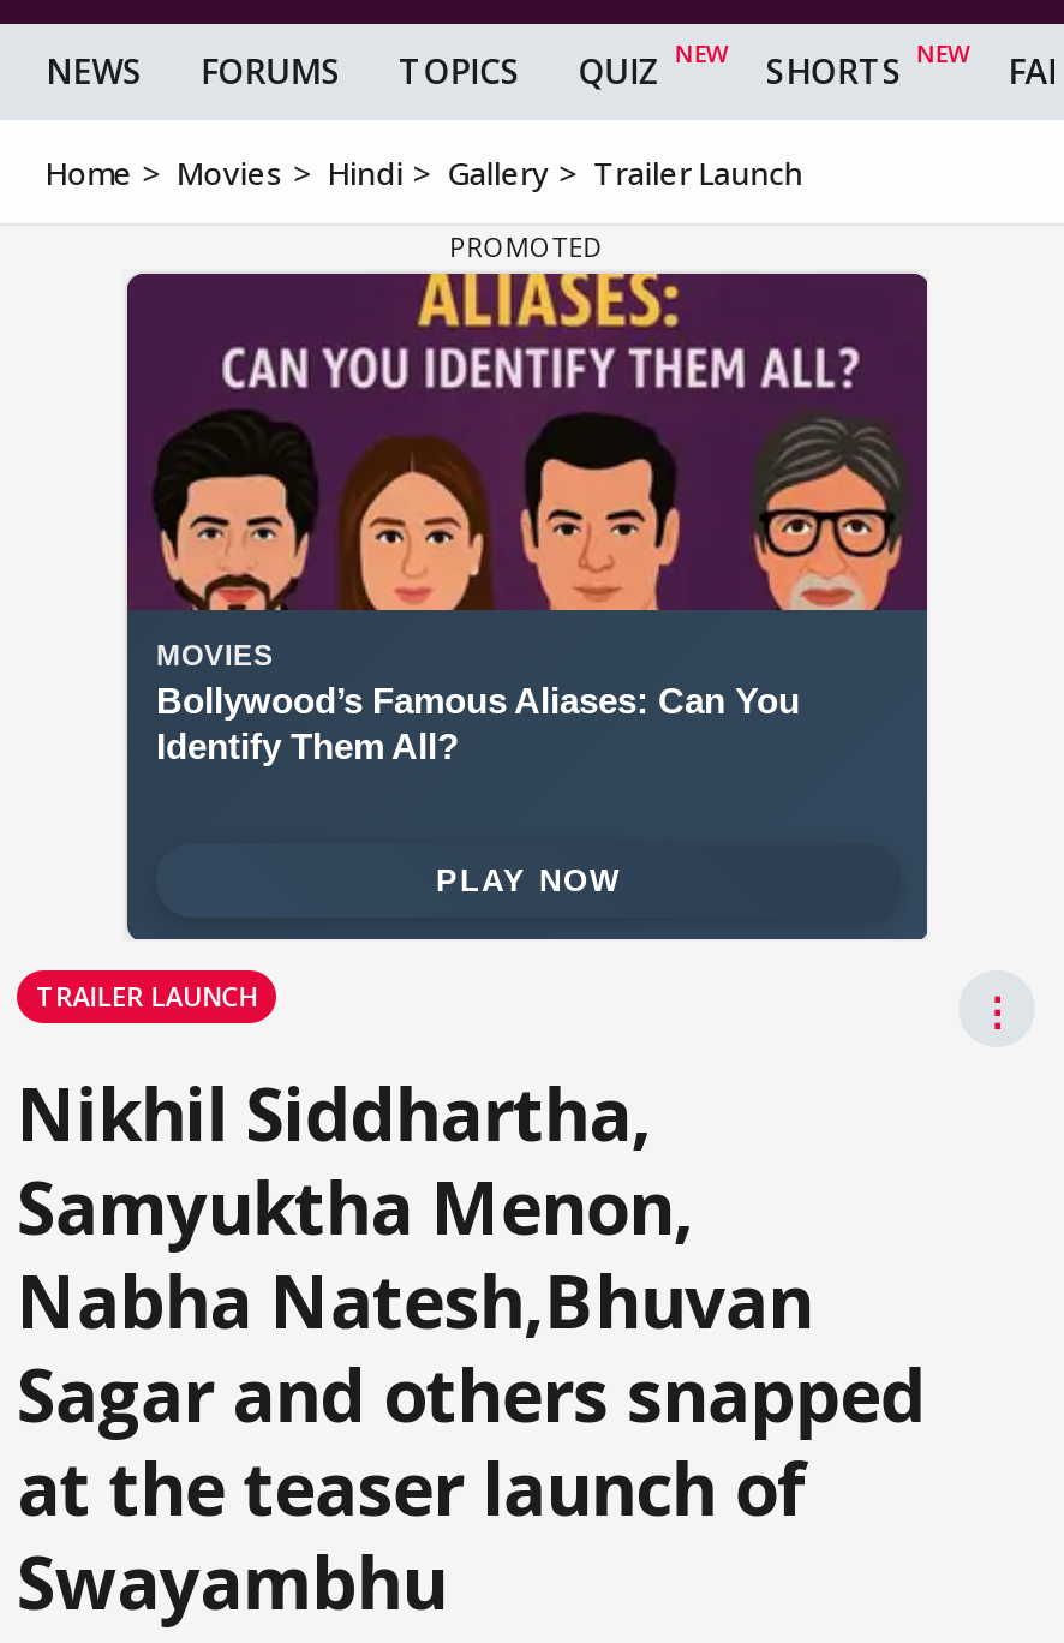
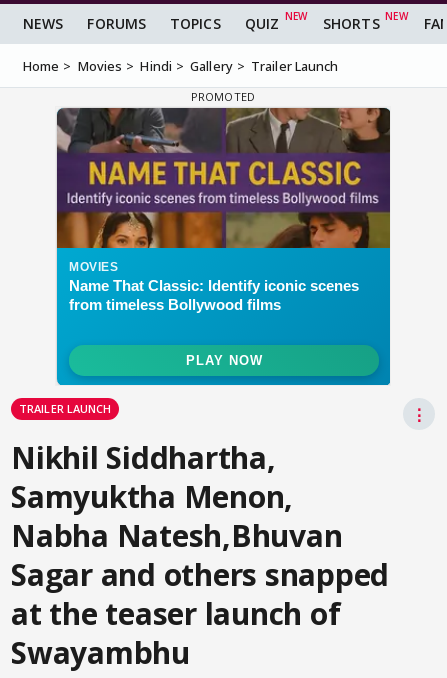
- [image]
+ [image]
